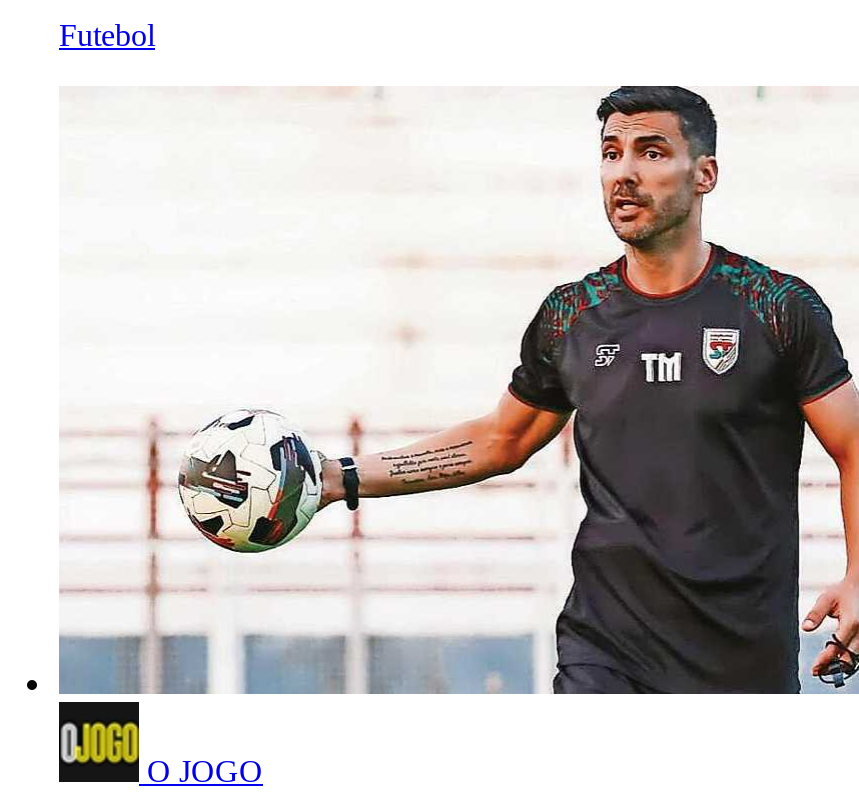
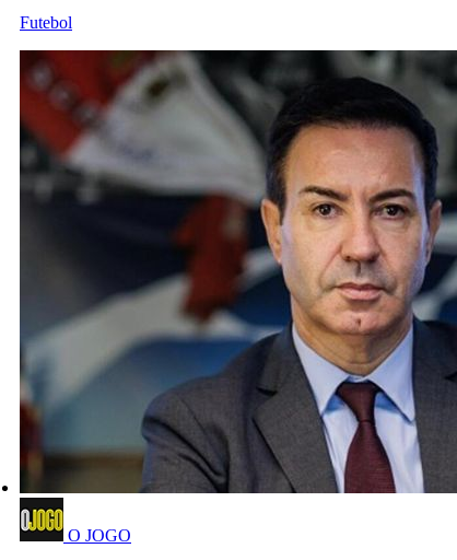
- [image]
+ [image]
